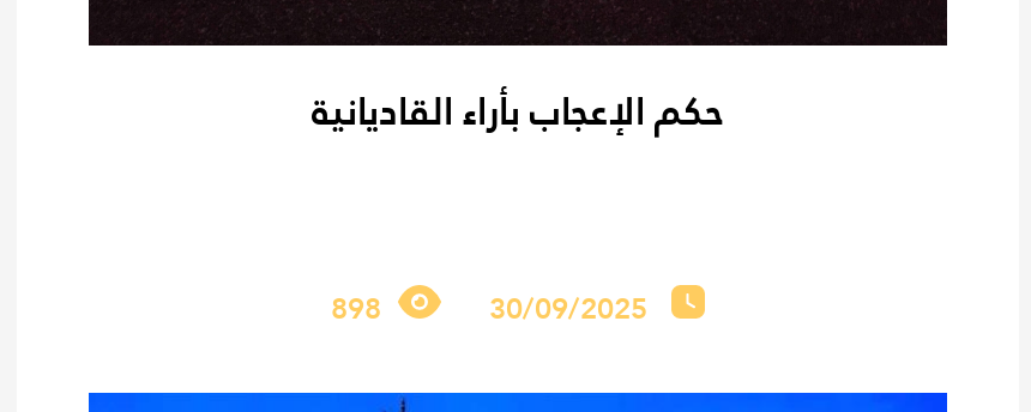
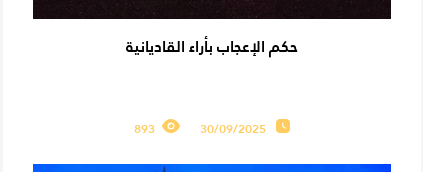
- 898
+ 893
